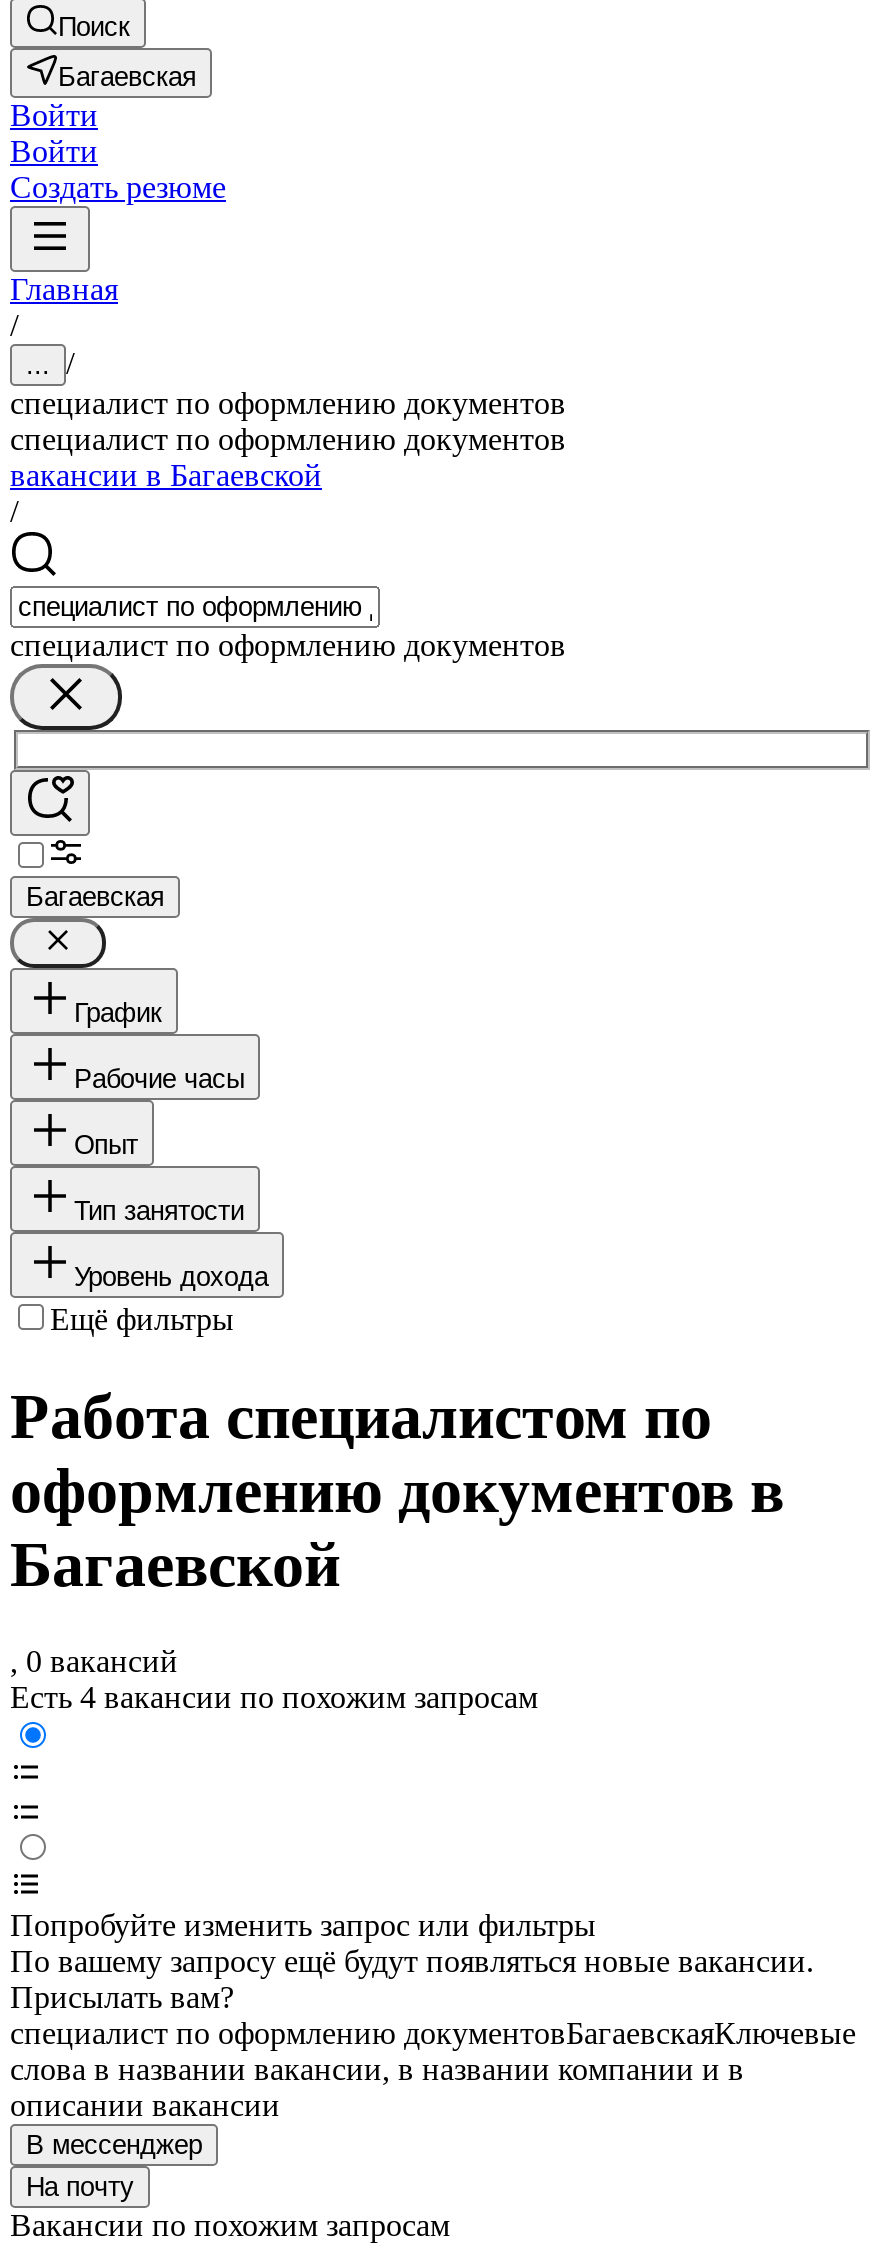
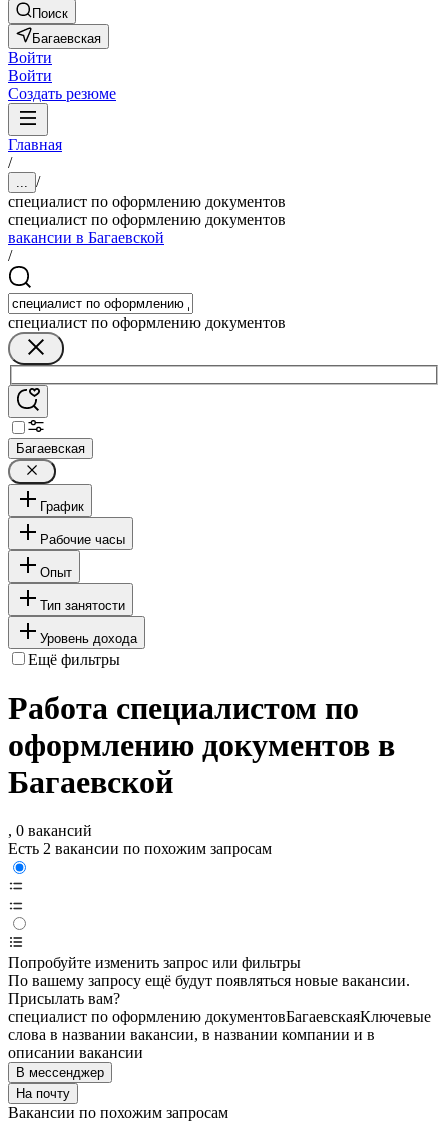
- Есть 4 вакансии по похожим запросам
+ Есть 2 вакансии по похожим запросам
